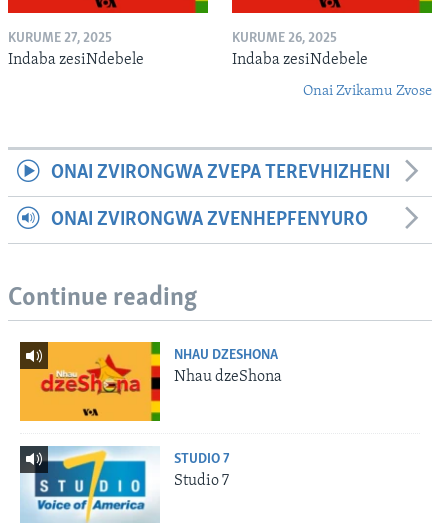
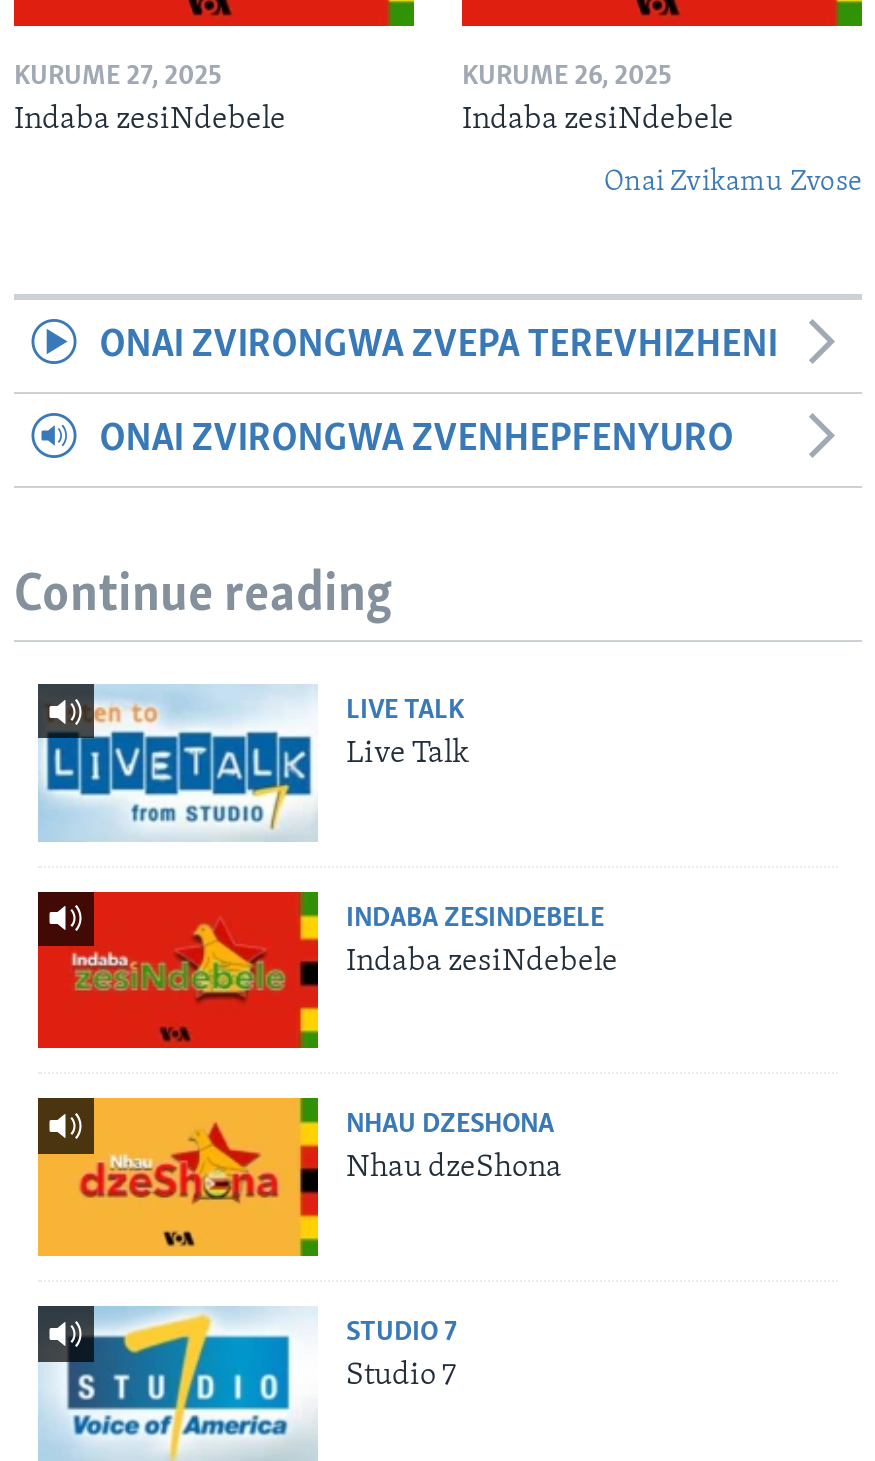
+ [image]
+ INDABA ZESINDEBELE
+ Indaba zesiNdebele

+ [image]
+ LIVE TALK
+ Live Talk
